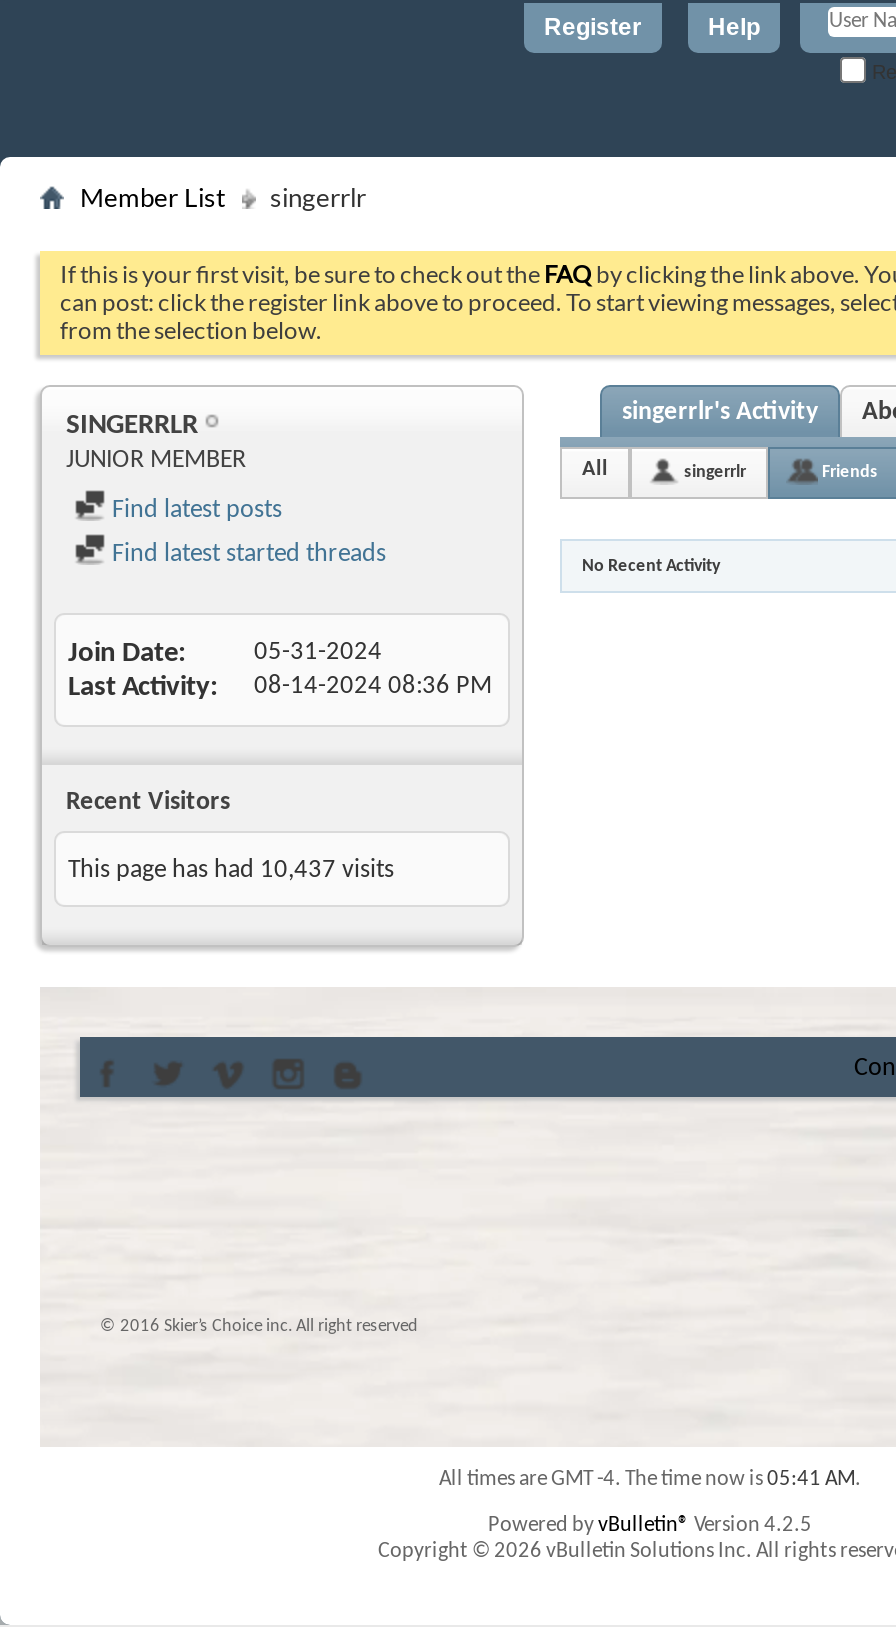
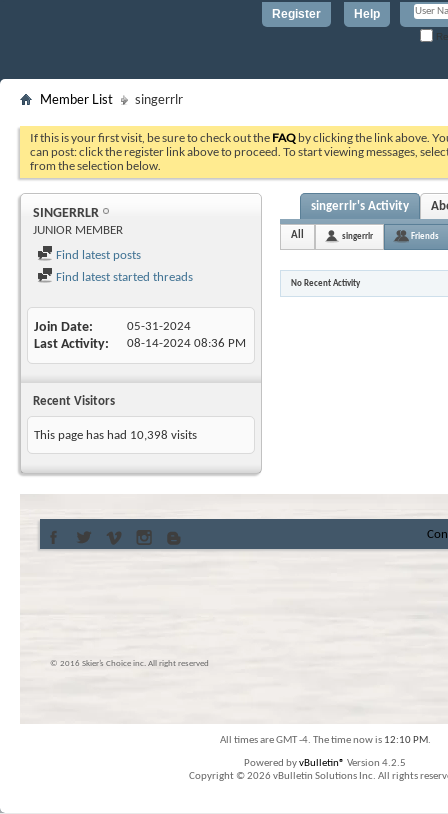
- This page has had 10,437 visits
+ This page has had 10,398 visits

- All times are GMT -4. The time now is 05:41 AM.
+ All times are GMT -4. The time now is 12:10 PM.
